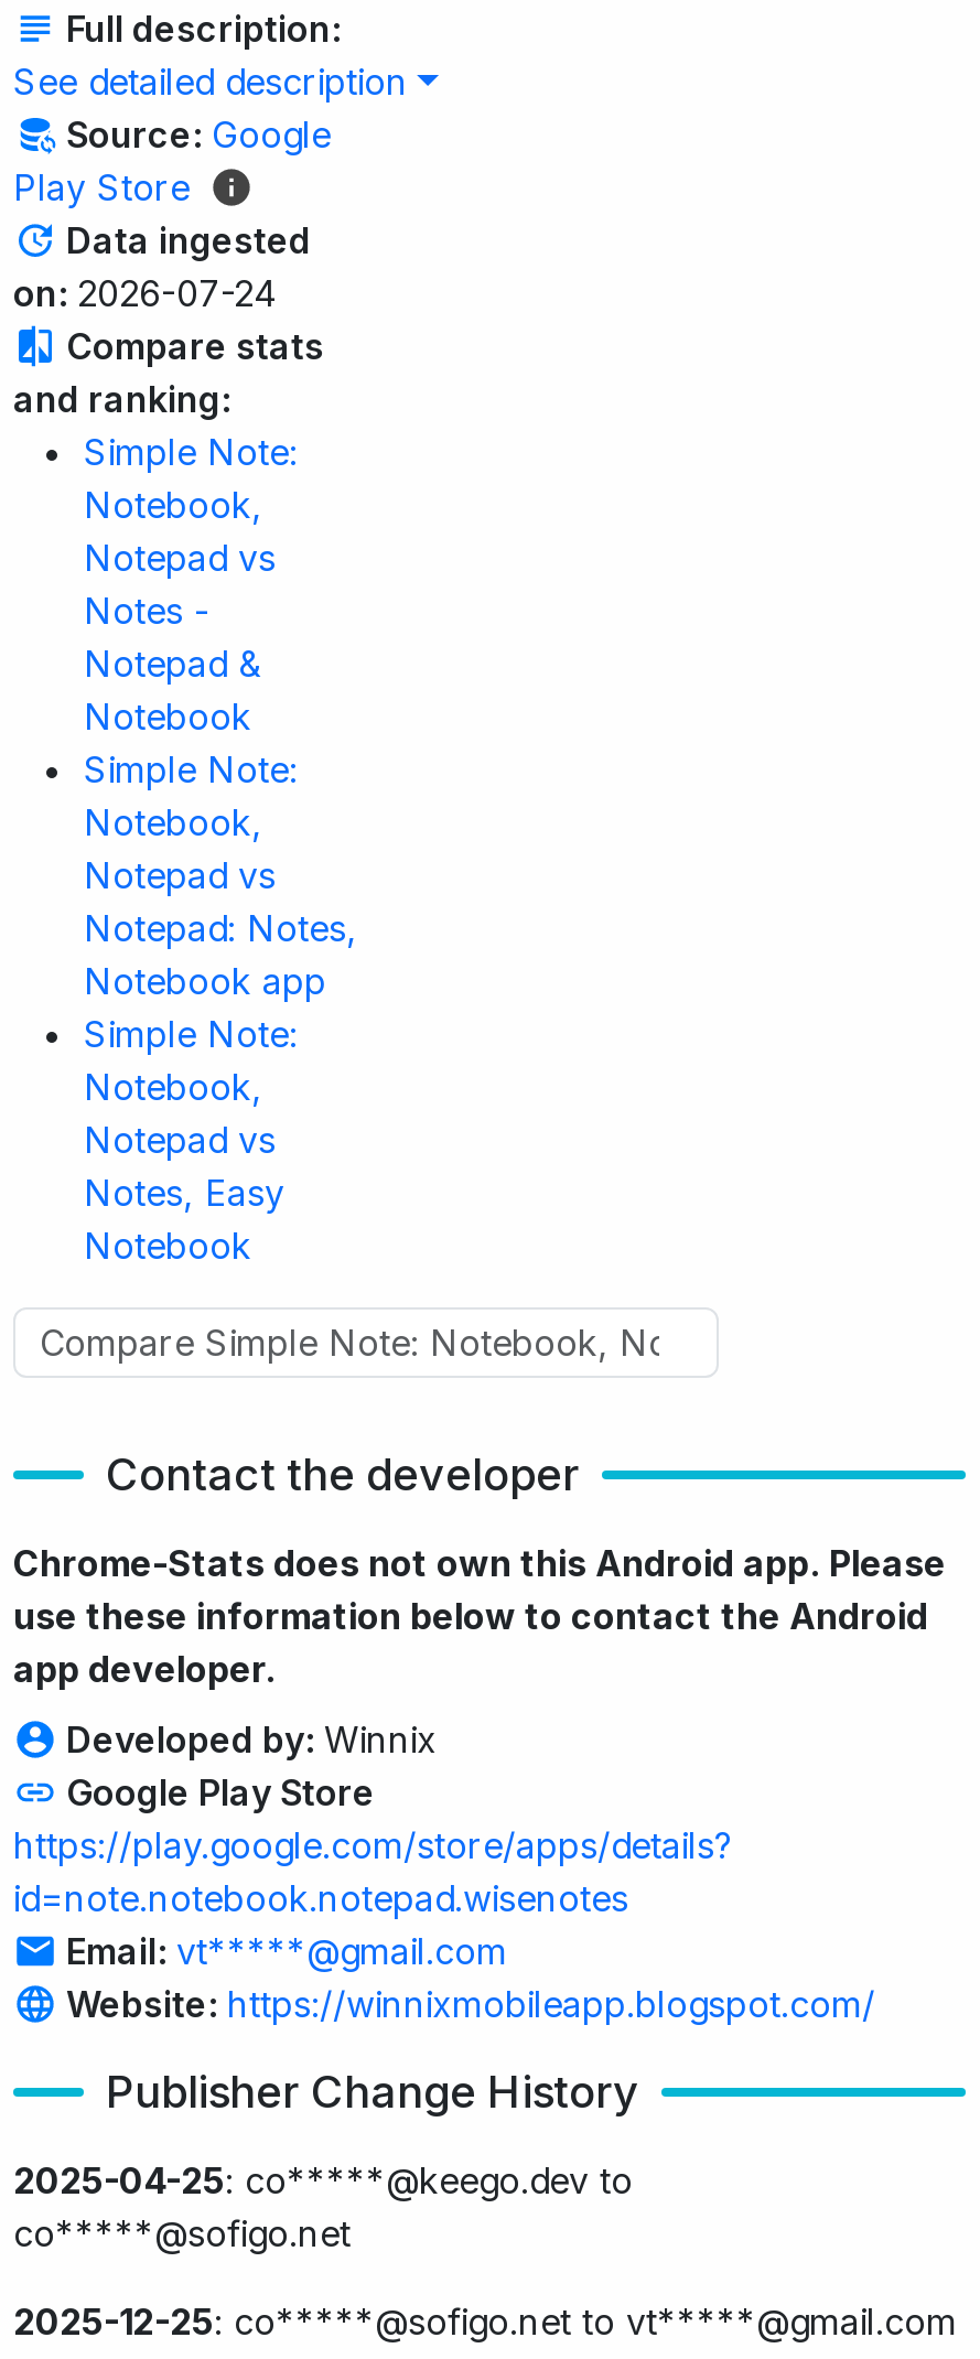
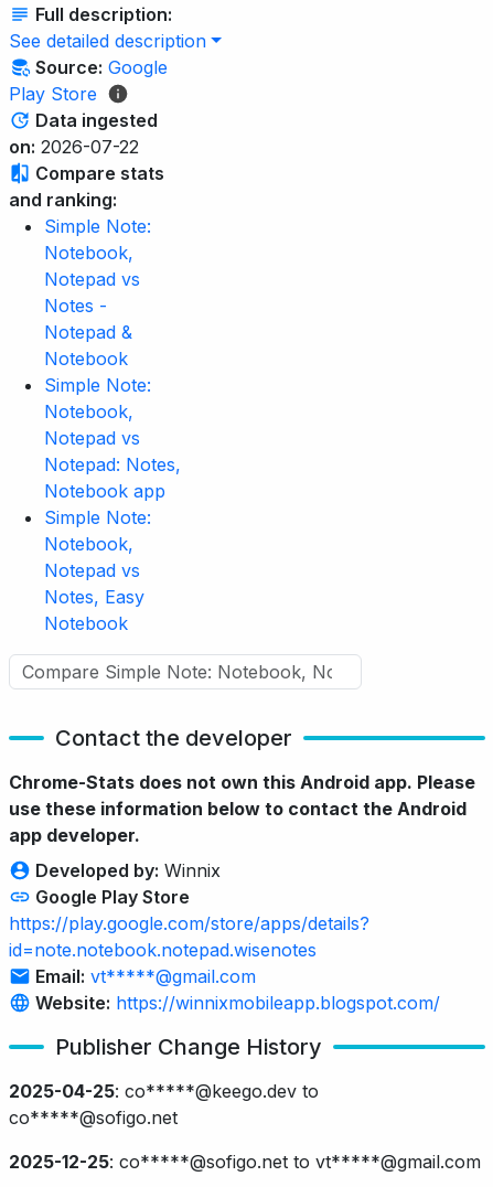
- on: 2026-07-24
+ on: 2026-07-22
